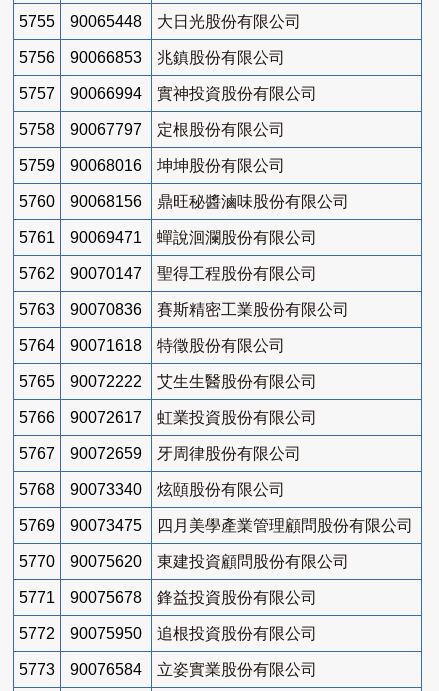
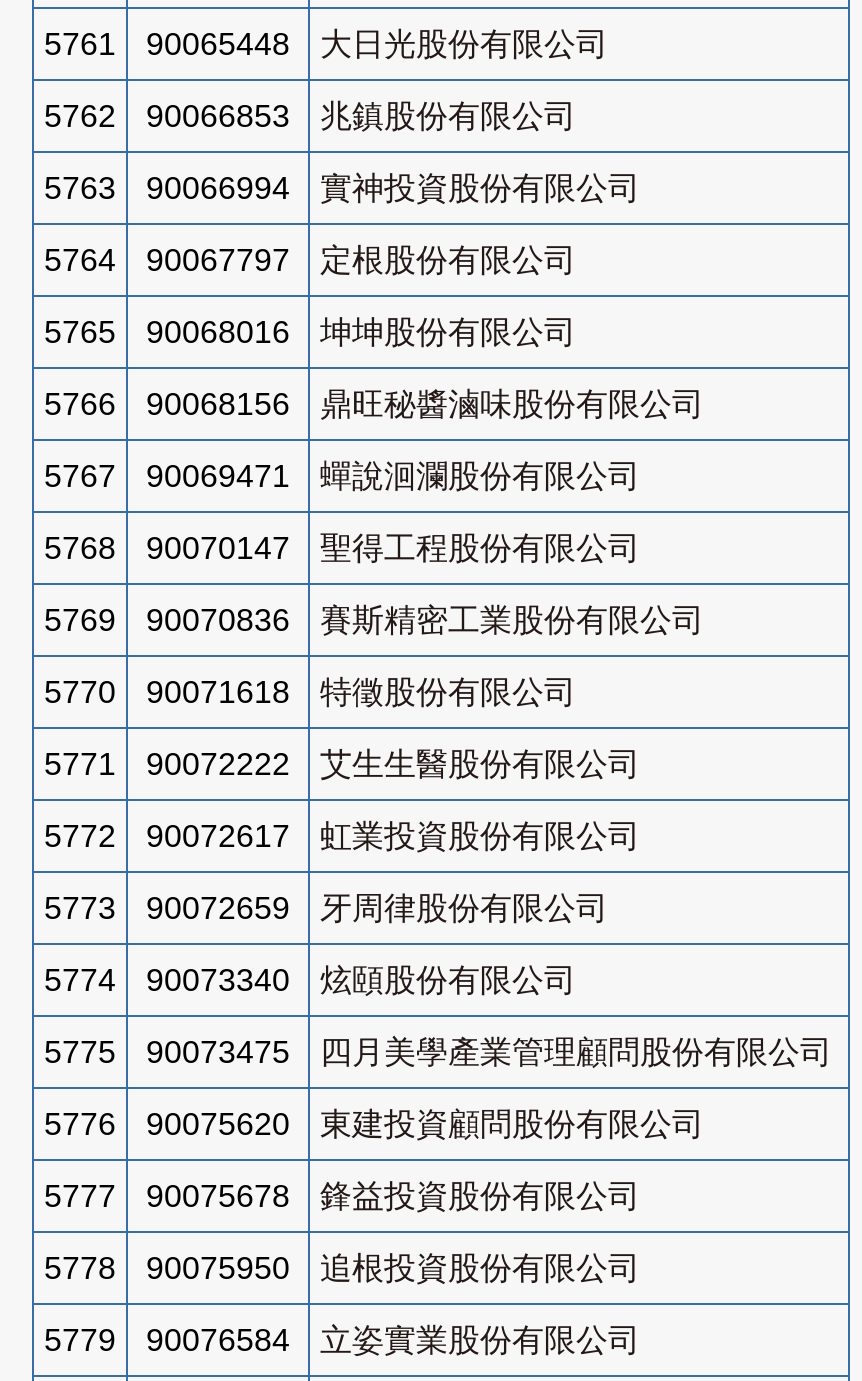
- 5755 90065448 大日光股份有限公司
+ 5761 90065448 大日光股份有限公司

- 5756 90066853 兆鎮股份有限公司
+ 5762 90066853 兆鎮股份有限公司

- 5757 90066994 實神投資股份有限公司
+ 5763 90066994 實神投資股份有限公司

- 5758 90067797 定根股份有限公司
+ 5764 90067797 定根股份有限公司

- 5759 90068016 坤坤股份有限公司
+ 5765 90068016 坤坤股份有限公司

- 5760 90068156 鼎旺秘醬滷味股份有限公司
+ 5766 90068156 鼎旺秘醬滷味股份有限公司

- 5761 90069471 蟬說洄瀾股份有限公司
+ 5767 90069471 蟬說洄瀾股份有限公司

- 5762 90070147 聖得工程股份有限公司
+ 5768 90070147 聖得工程股份有限公司

- 5763 90070836 賽斯精密工業股份有限公司
+ 5769 90070836 賽斯精密工業股份有限公司

- 5764 90071618 特徵股份有限公司
+ 5770 90071618 特徵股份有限公司

- 5765 90072222 艾生生醫股份有限公司
+ 5771 90072222 艾生生醫股份有限公司

- 5766 90072617 虹業投資股份有限公司
+ 5772 90072617 虹業投資股份有限公司

- 5767 90072659 牙周律股份有限公司
+ 5773 90072659 牙周律股份有限公司

- 5768 90073340 炫頤股份有限公司
+ 5774 90073340 炫頤股份有限公司

- 5769 90073475 四月美學產業管理顧問股份有限公司
+ 5775 90073475 四月美學產業管理顧問股份有限公司

- 5770 90075620 東建投資顧問股份有限公司
+ 5776 90075620 東建投資顧問股份有限公司

- 5771 90075678 鋒益投資股份有限公司
+ 5777 90075678 鋒益投資股份有限公司

- 5772 90075950 追根投資股份有限公司
+ 5778 90075950 追根投資股份有限公司

- 5773 90076584 立姿實業股份有限公司
+ 5779 90076584 立姿實業股份有限公司
